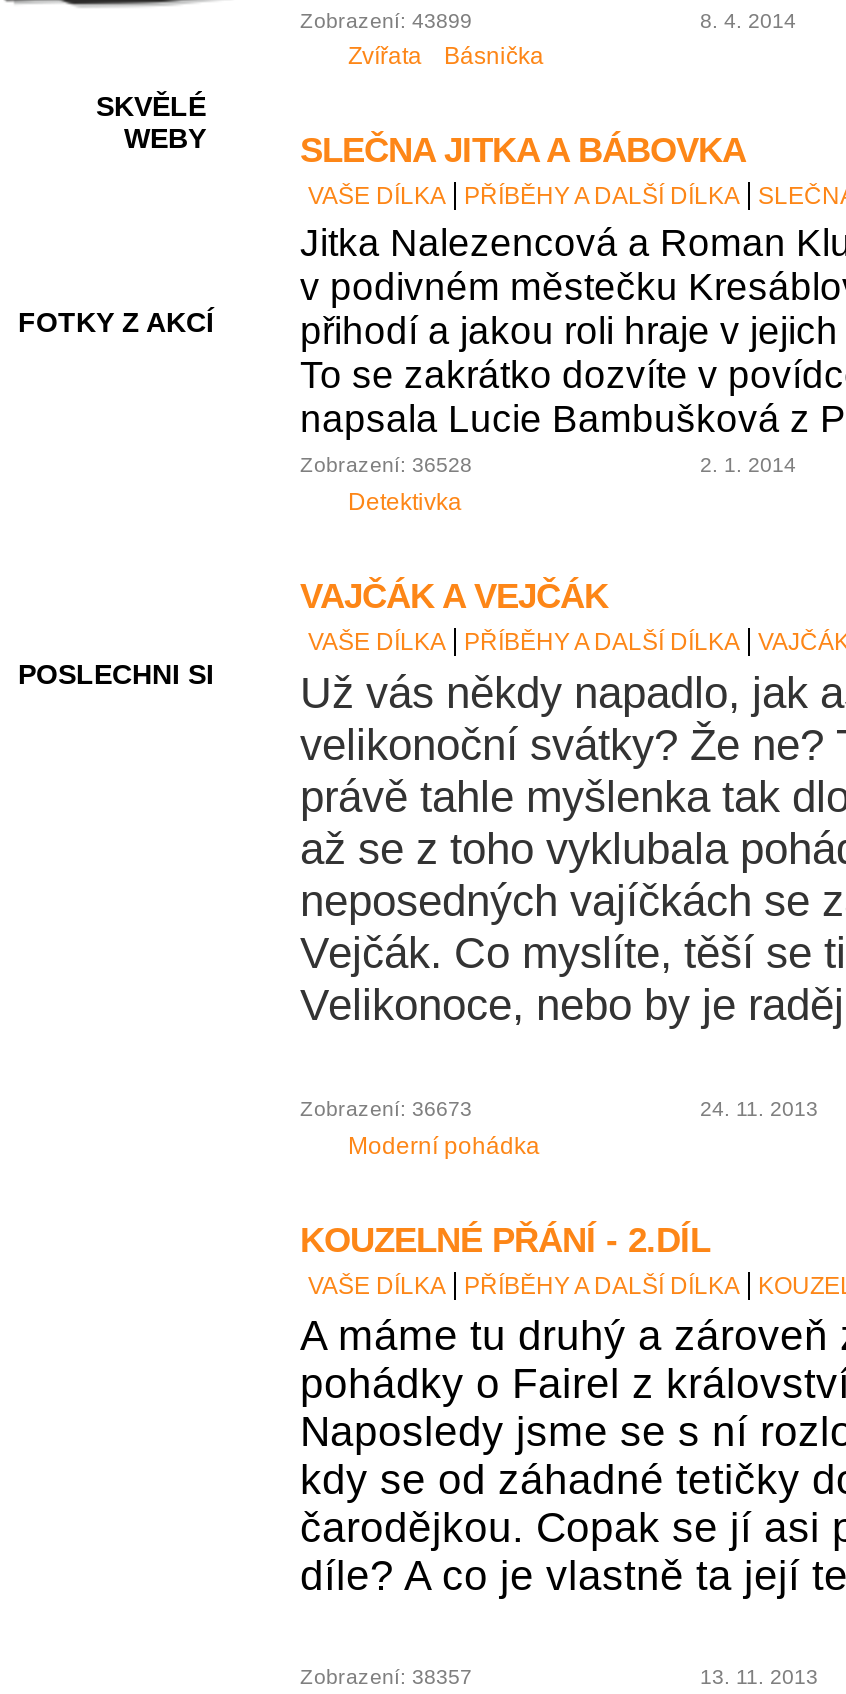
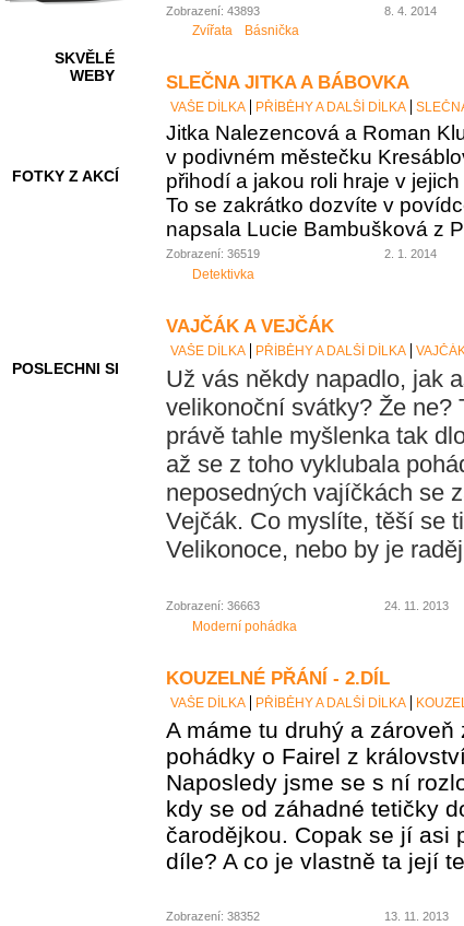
- Zobrazení: 43899
+ Zobrazení: 43893

- Zobrazení: 36528
+ Zobrazení: 36519

- Zobrazení: 36673
+ Zobrazení: 36663

- Zobrazení: 38357
+ Zobrazení: 38352
